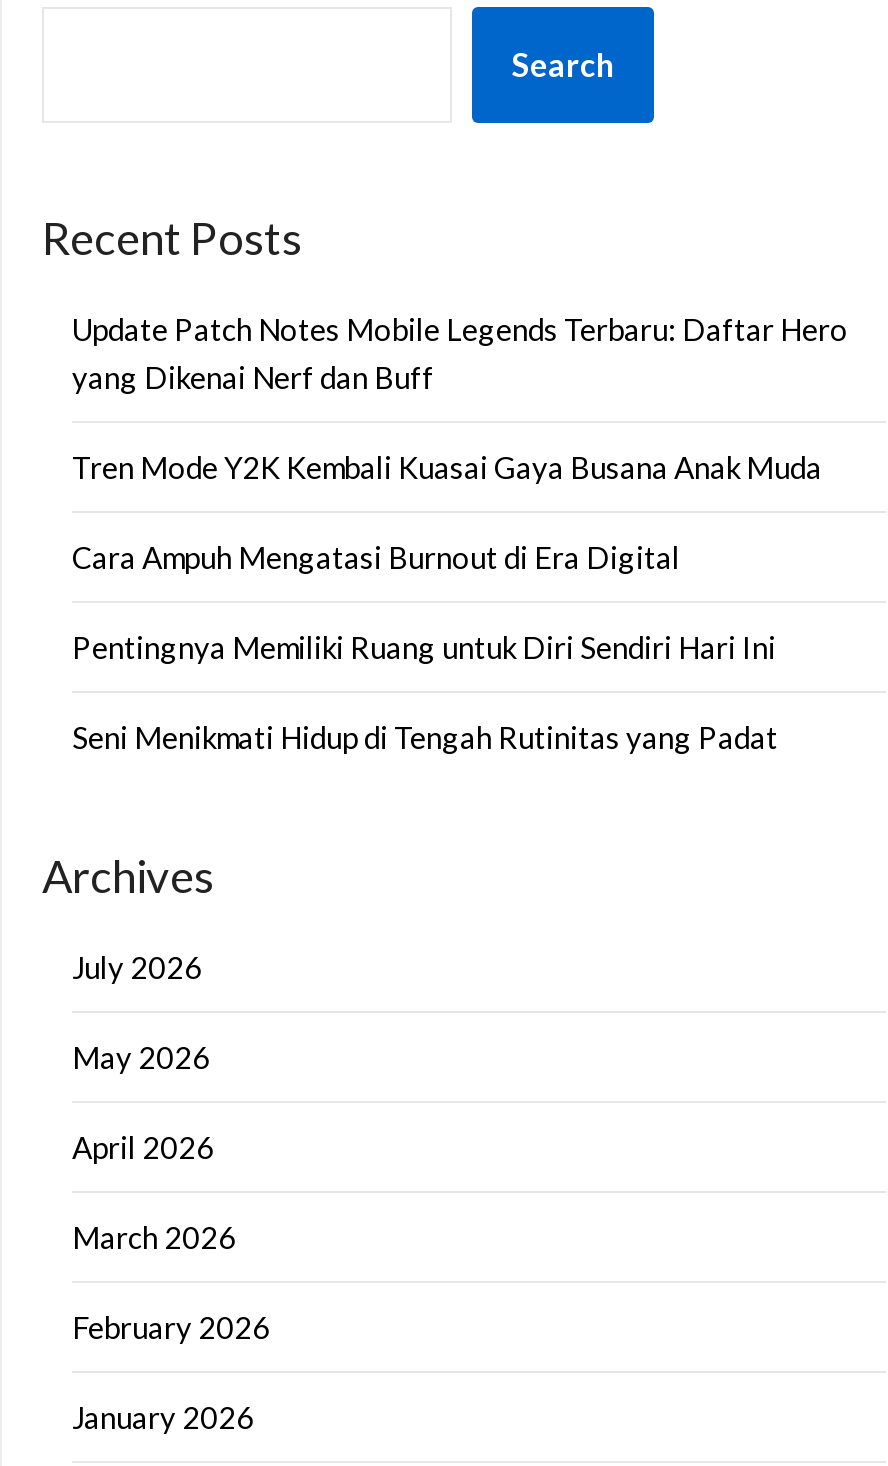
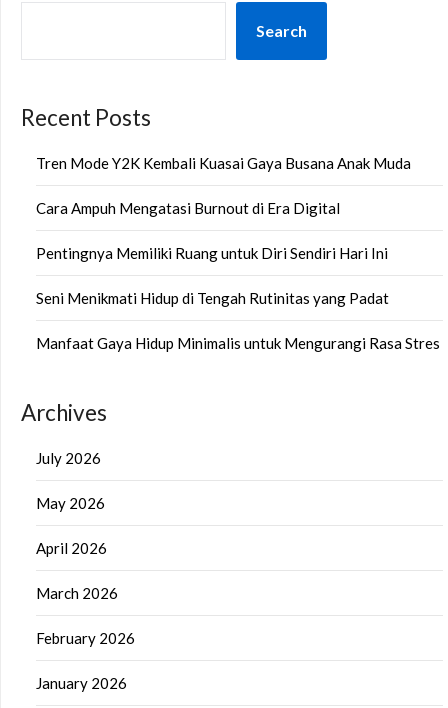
- Update Patch Notes Mobile Legends Terbaru: Daftar Hero
- yang Dikenai Nerf dan Buff

moved up: Tren Mode Y2K Kembali Kuasai Gaya Busana Anak Muda | Cara Ampuh Mengatasi Burnout di Era Digital | Pentingnya Memiliki Ruang untuk Diri Sendiri Hari Ini | Seni Menikmati Hidup di Tengah Rutinitas yang Padat

+ Manfaat Gaya Hidup Minimalis untuk Mengurangi Rasa Stres
